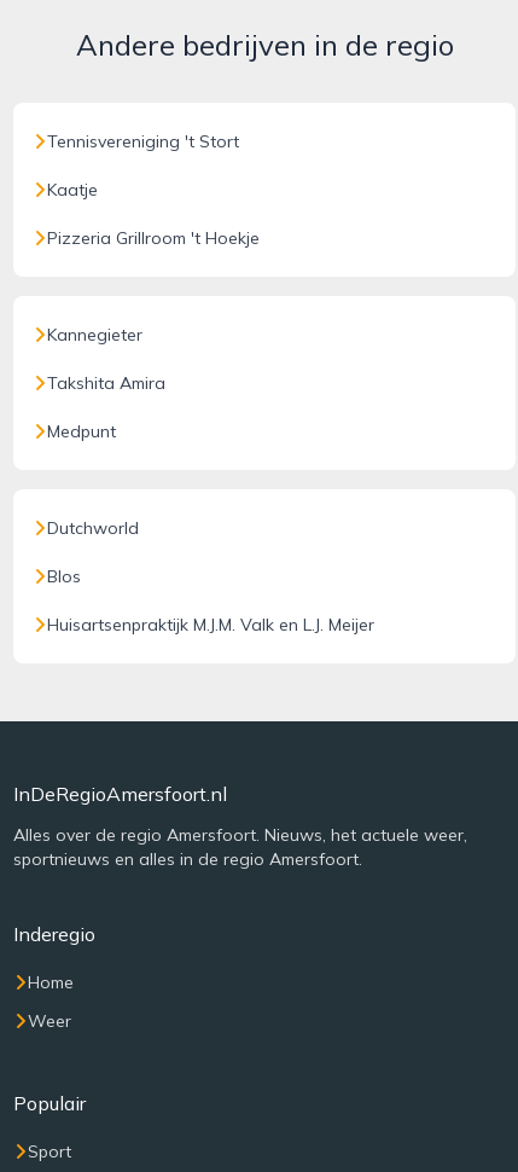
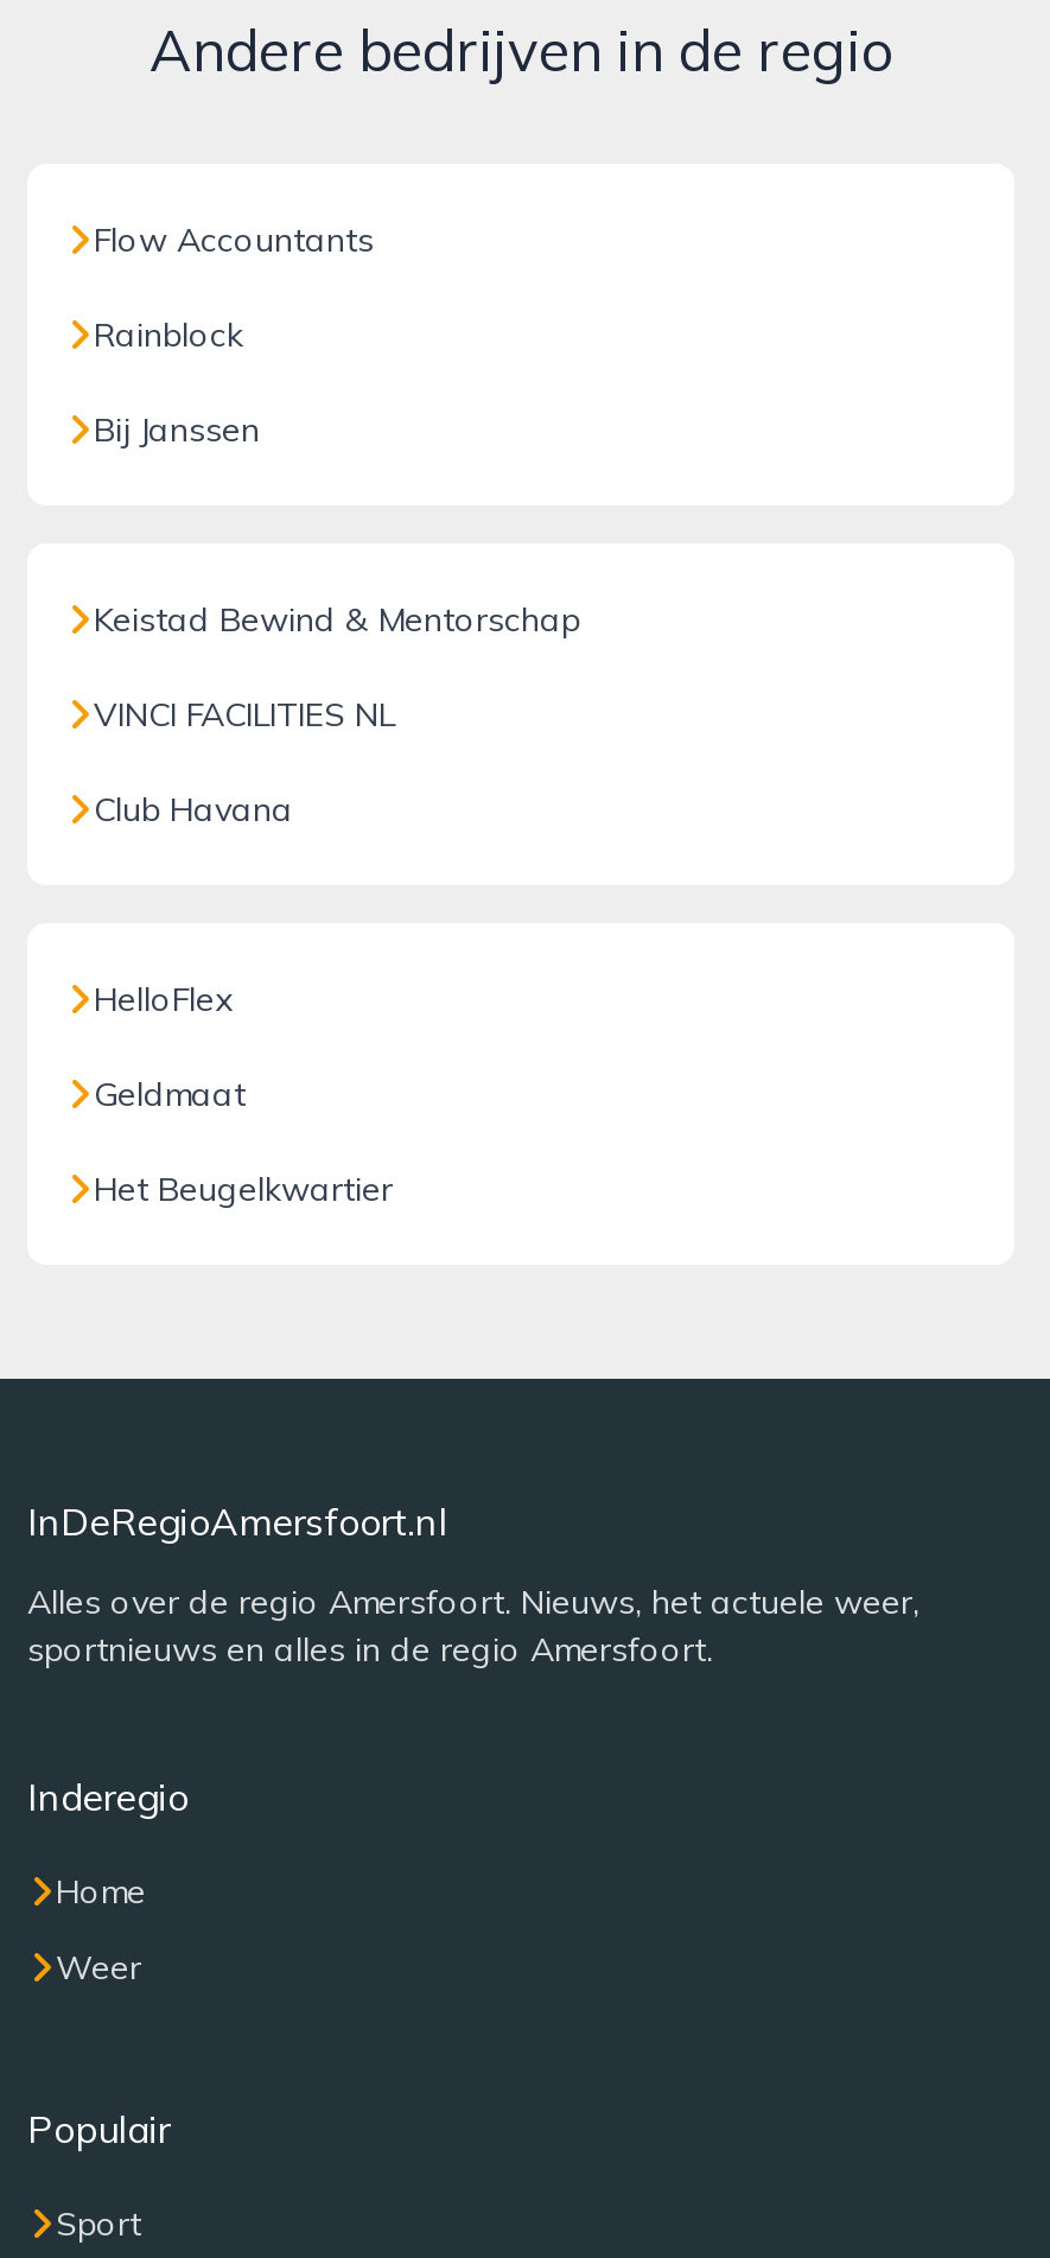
- Tennisvereniging 't Stort
+ Flow Accountants

- Kaatje
+ Rainblock

- Pizzeria Grillroom 't Hoekje
+ Bij Janssen

- Kannegieter
+ Keistad Bewind & Mentorschap

- Takshita Amira
+ VINCI FACILITIES NL

- Medpunt
+ Club Havana

- Dutchworld
+ HelloFlex

- Blos
+ Geldmaat

- Huisartsenpraktijk M.J.M. Valk en L.J. Meijer
+ Het Beugelkwartier
